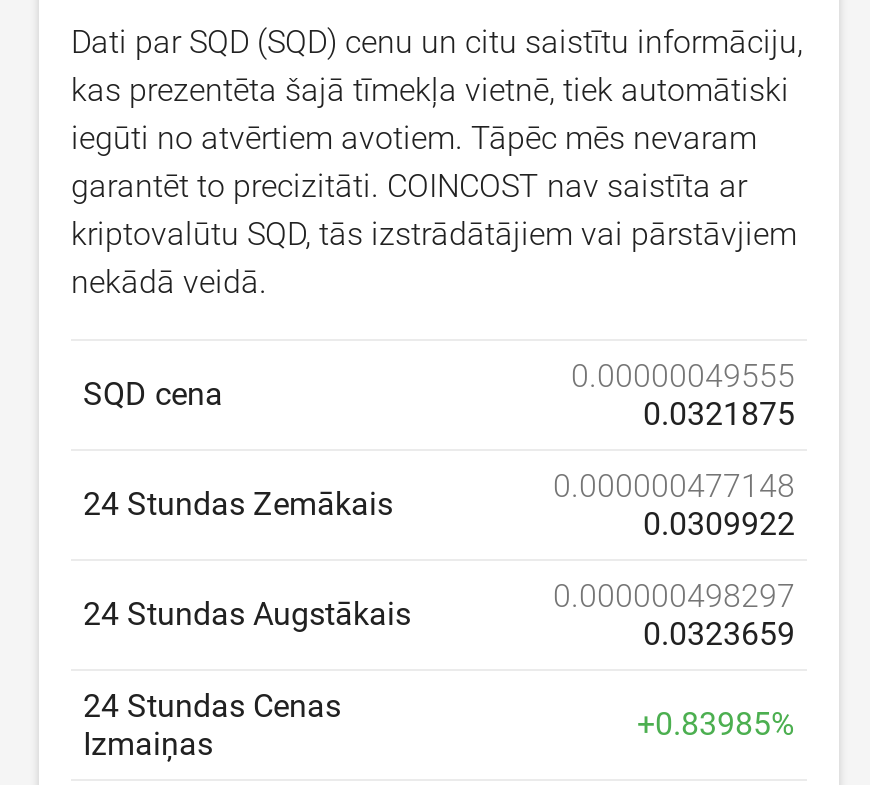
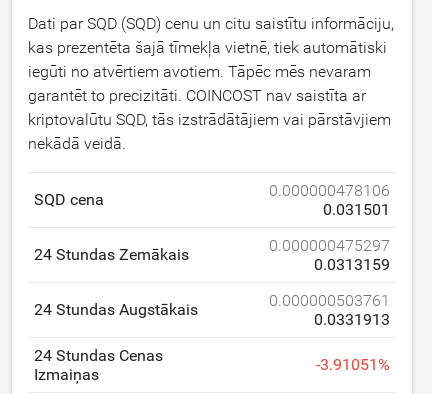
- 0.00000049555
+ 0.000000478106

- 0.0321875
+ 0.031501

- 0.000000477148
+ 0.000000475297

- 0.0309922
+ 0.0313159

- 0.000000498297
+ 0.000000503761

- 0.0323659
+ 0.0331913

- +0.83985%
+ -3.91051%
